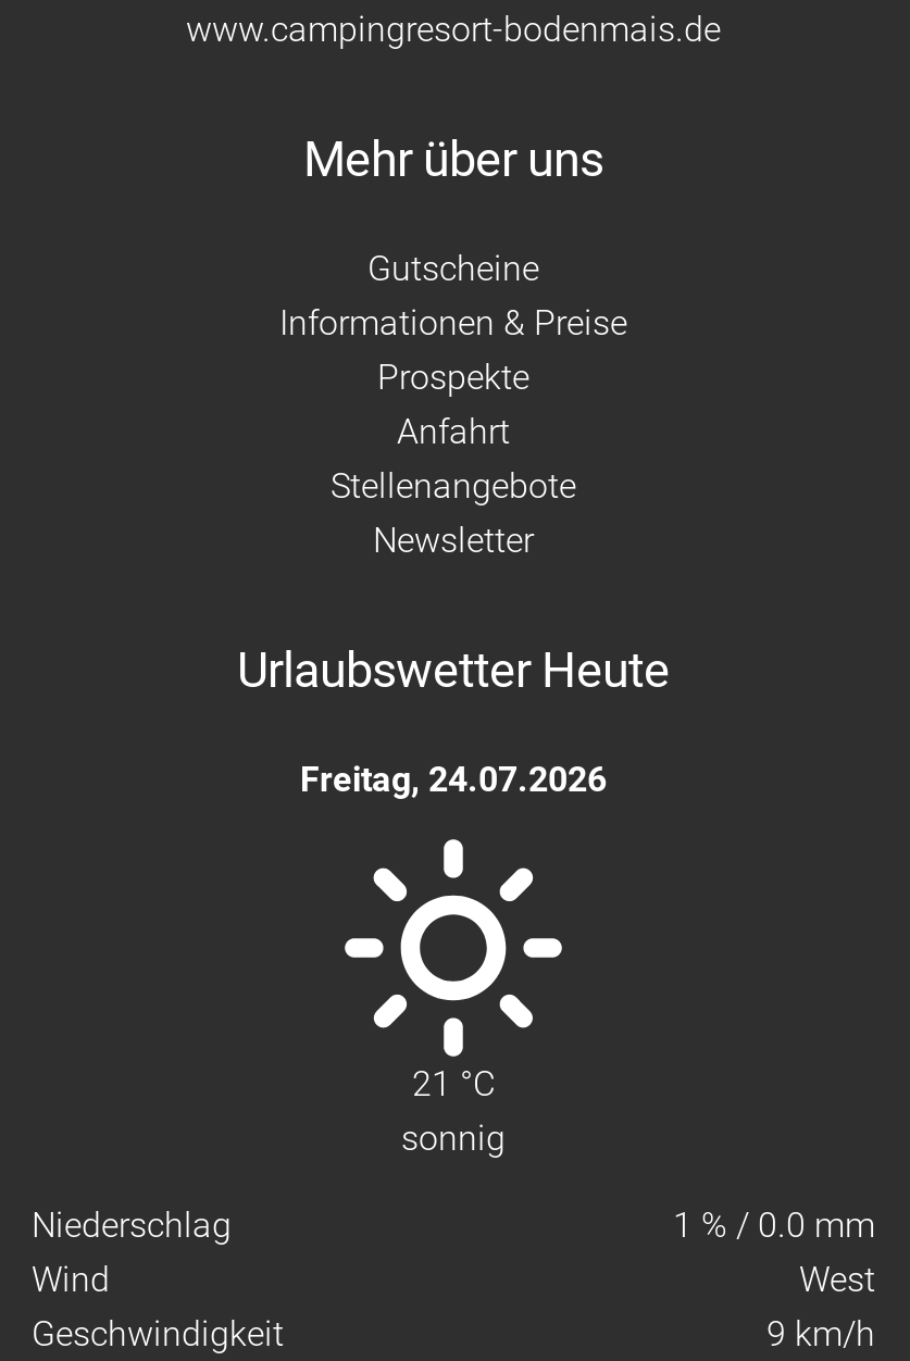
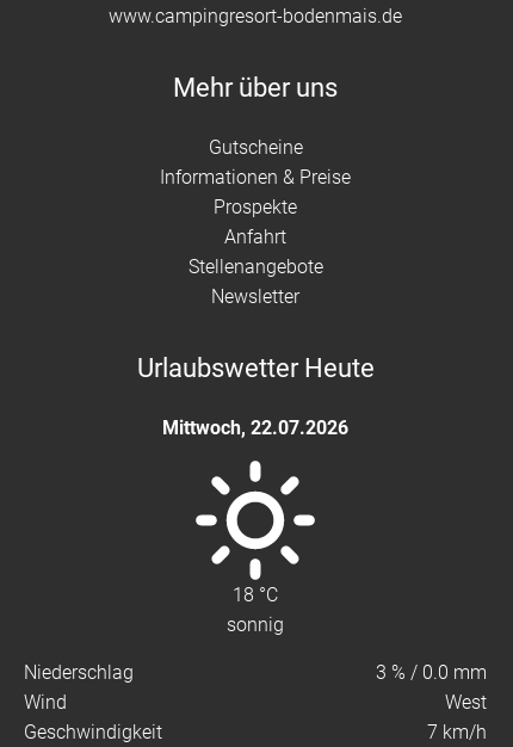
- Freitag, 24.07.2026
+ Mittwoch, 22.07.2026

- 21 °C
+ 18 °C

- 1 % / 0.0 mm
+ 3 % / 0.0 mm

- 9 km/h
+ 7 km/h
